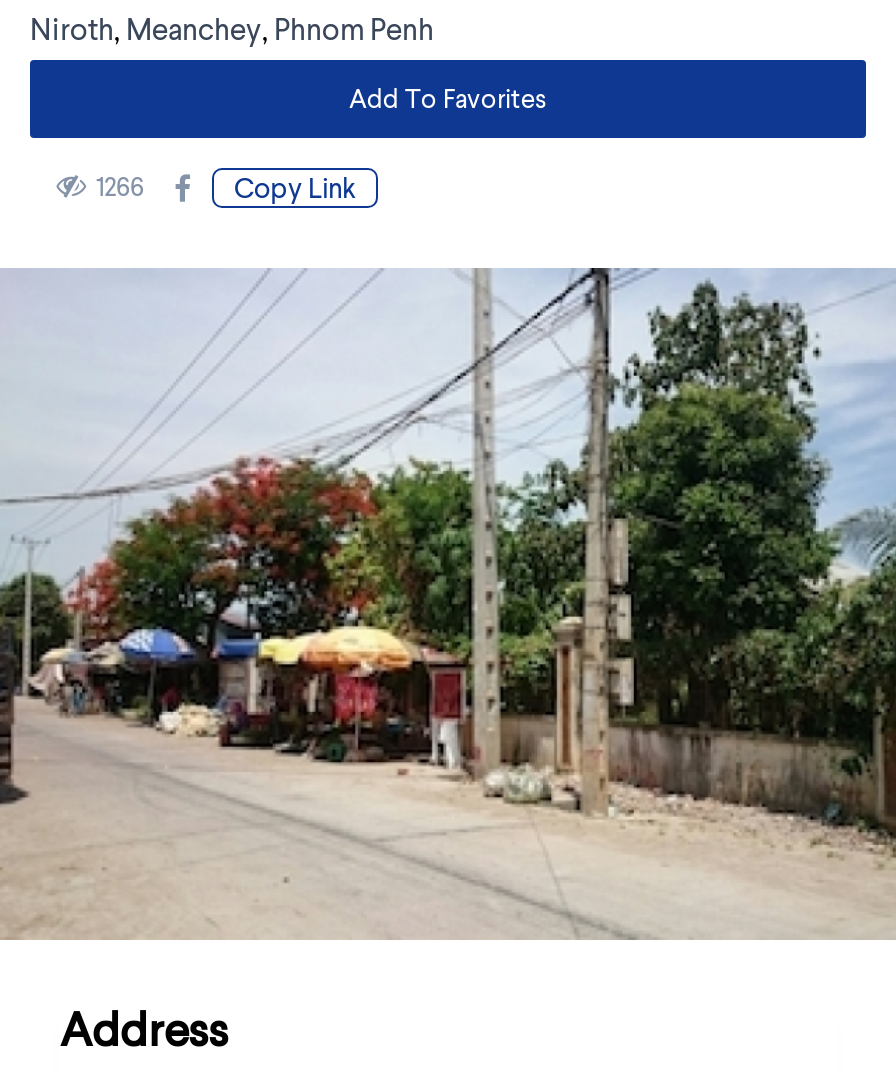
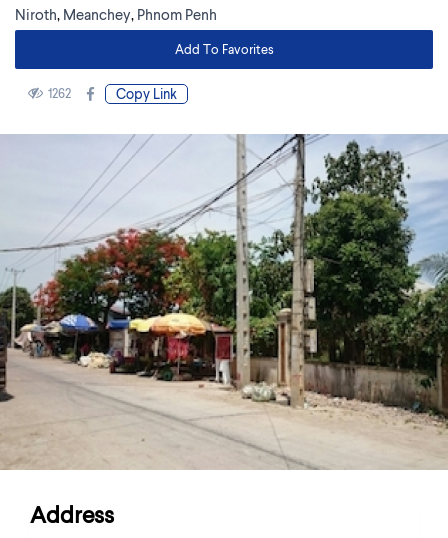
- 1266
+ 1262
